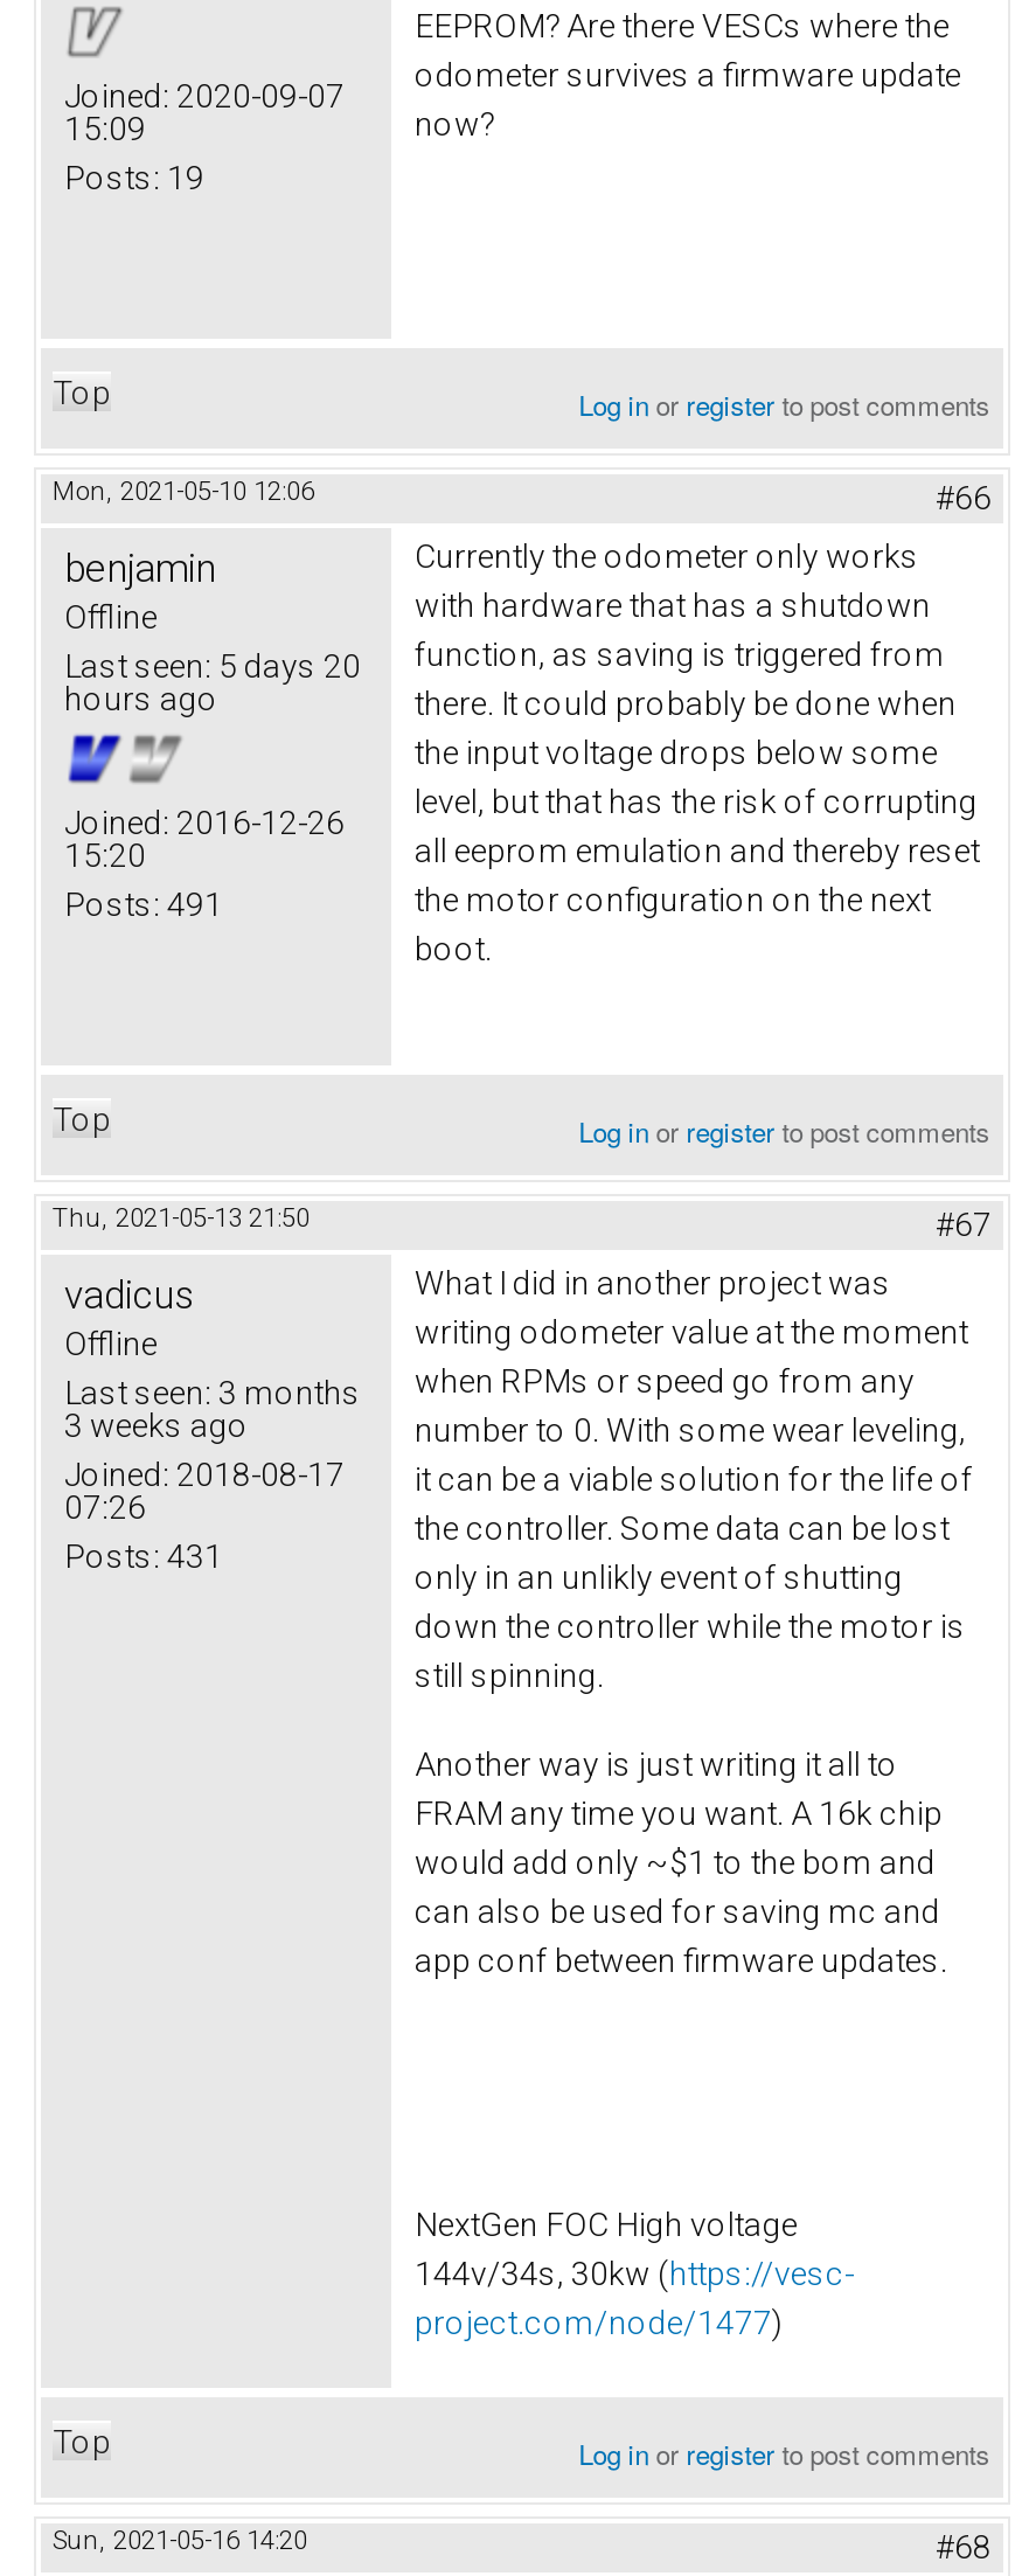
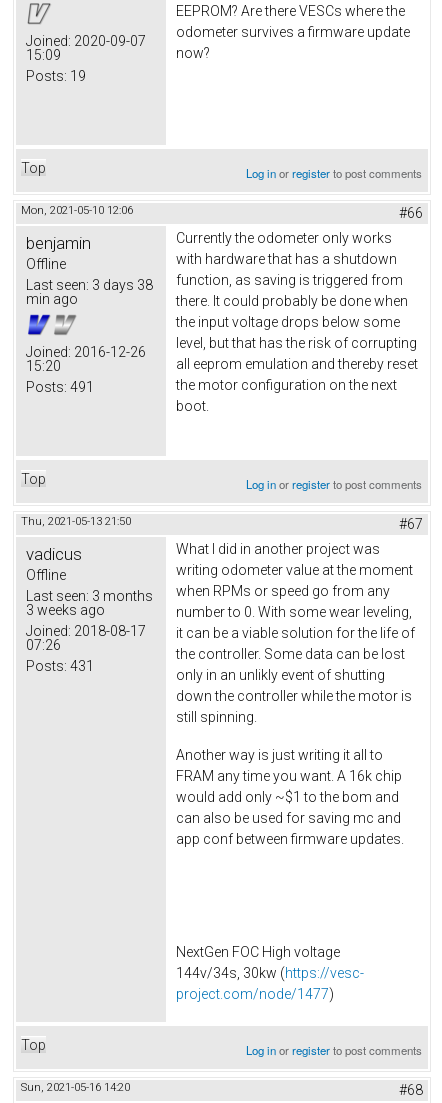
- Last seen: 5 days 20
+ Last seen: 3 days 38

- hours ago
+ min ago
